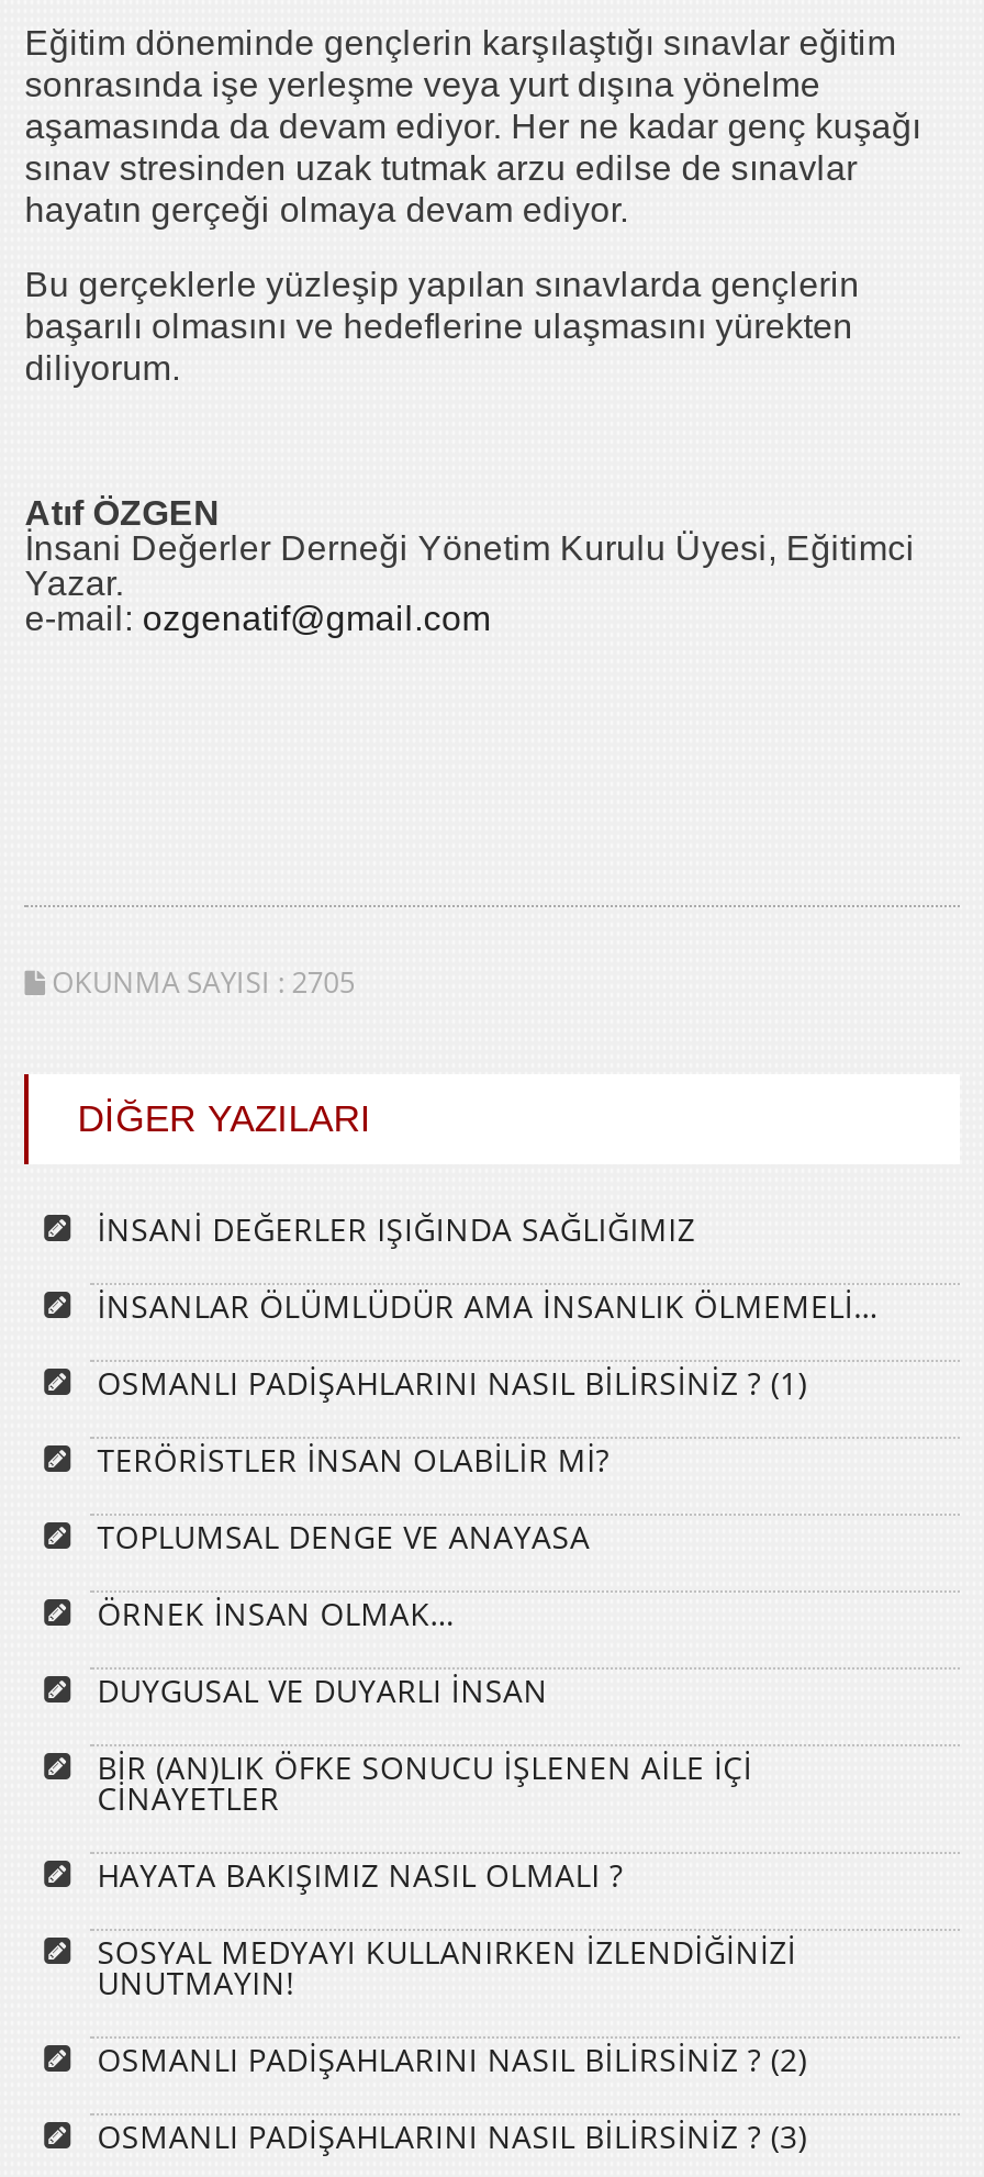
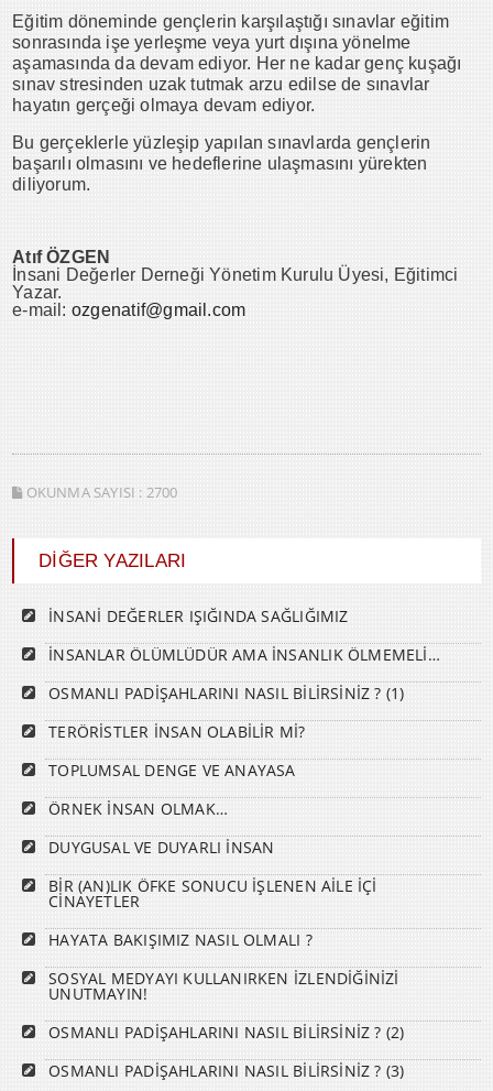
- OKUNMA SAYISI : 2705
+ OKUNMA SAYISI : 2700
